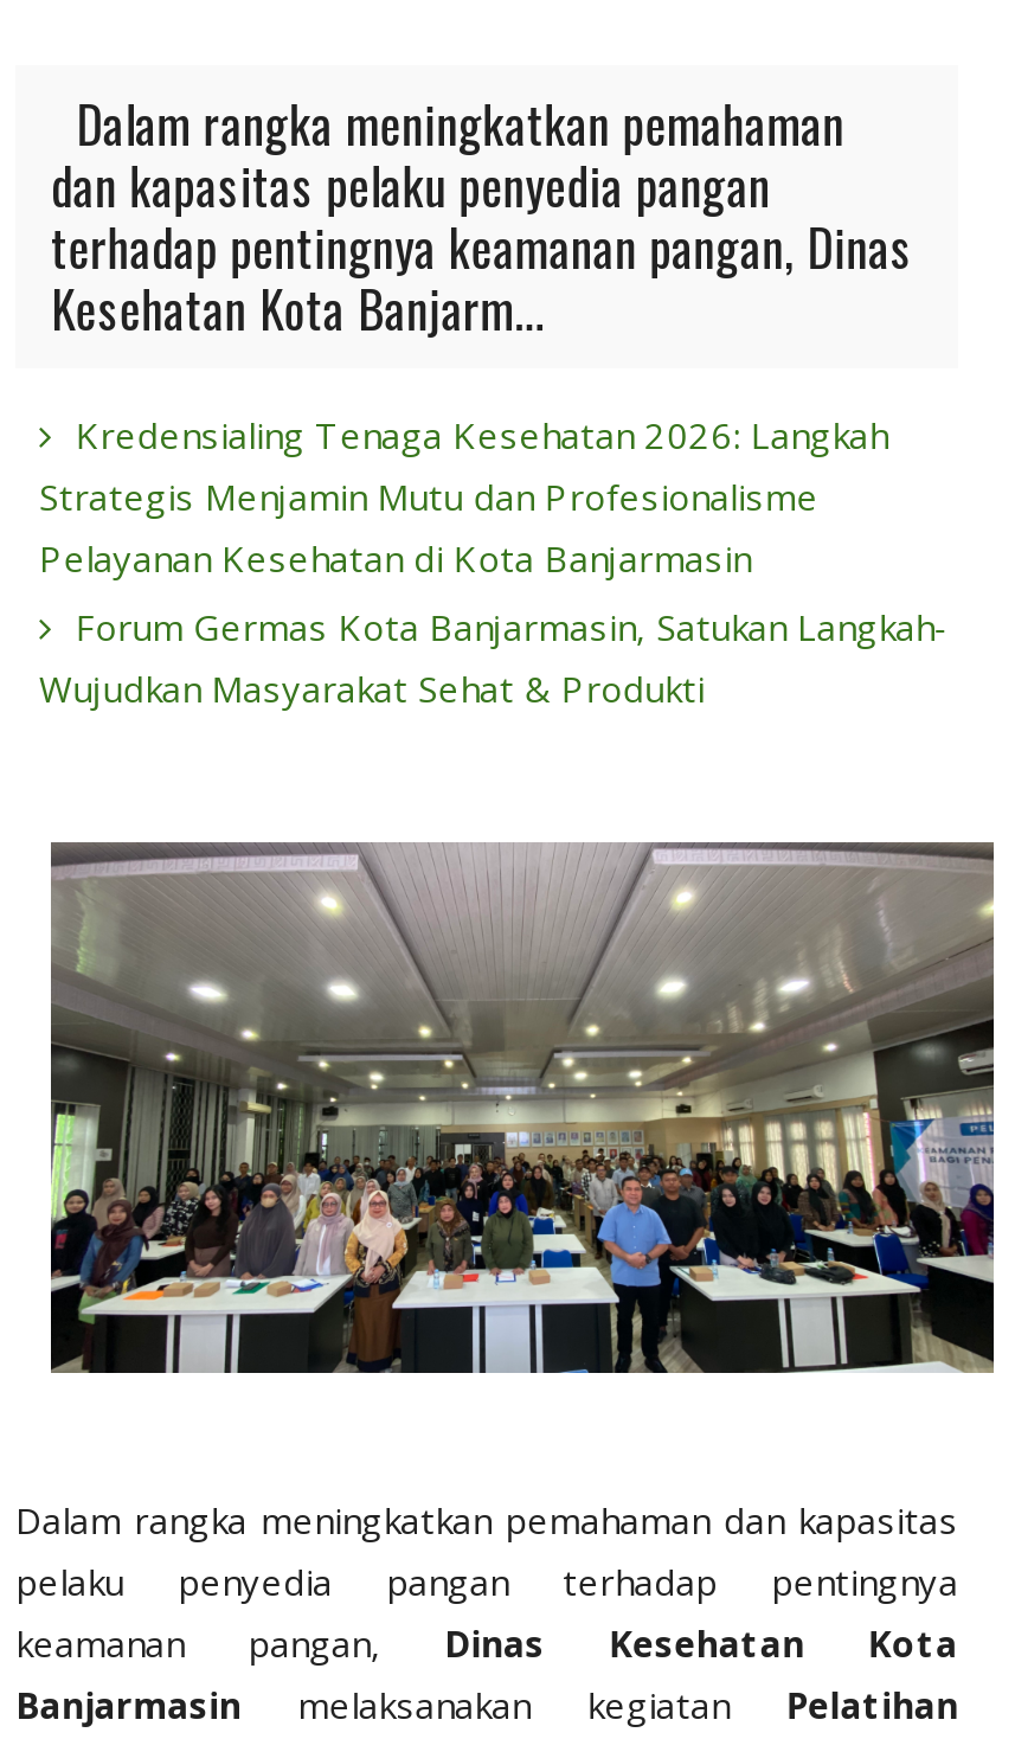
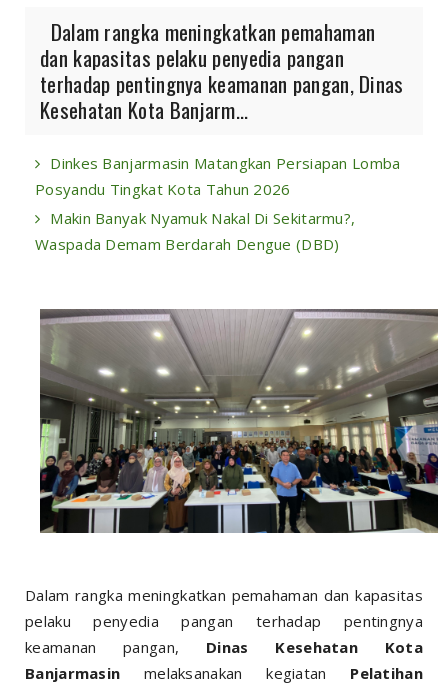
- Kredensialing Tenaga Kesehatan 2026: Langkah
- Strategis Menjamin Mutu dan Profesionalisme
- Pelayanan Kesehatan di Kota Banjarmasin
- Forum Germas Kota Banjarmasin, Satukan Langkah-
- Wujudkan Masyarakat Sehat & Produkti
+ Dinkes Banjarmasin Matangkan Persiapan Lomba
+ Posyandu Tingkat Kota Tahun 2026
+ Makin Banyak Nyamuk Nakal Di Sekitarmu?,
+ Waspada Demam Berdarah Dengue (DBD)
